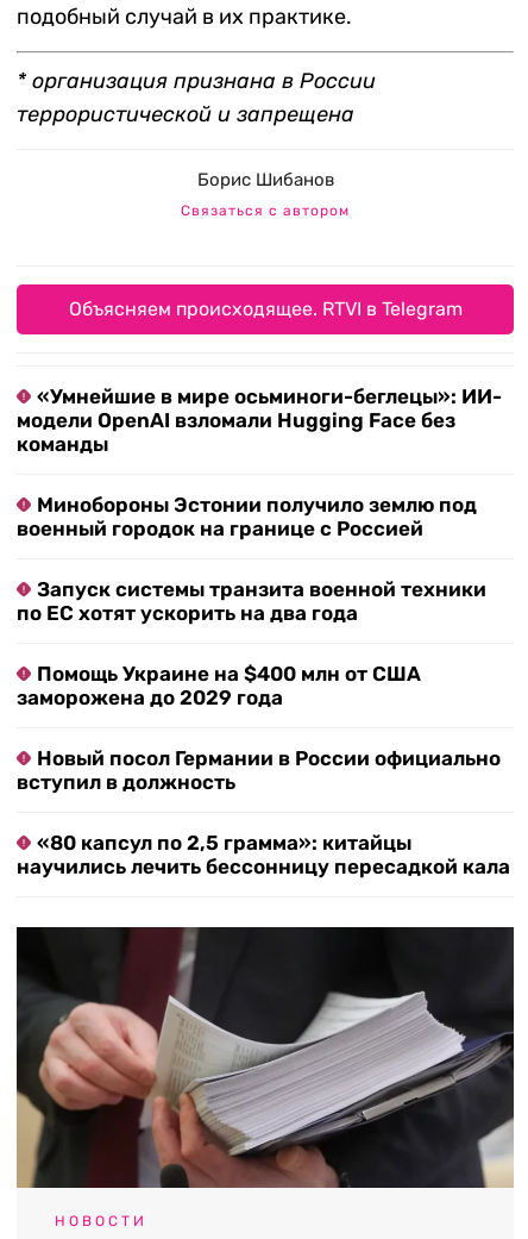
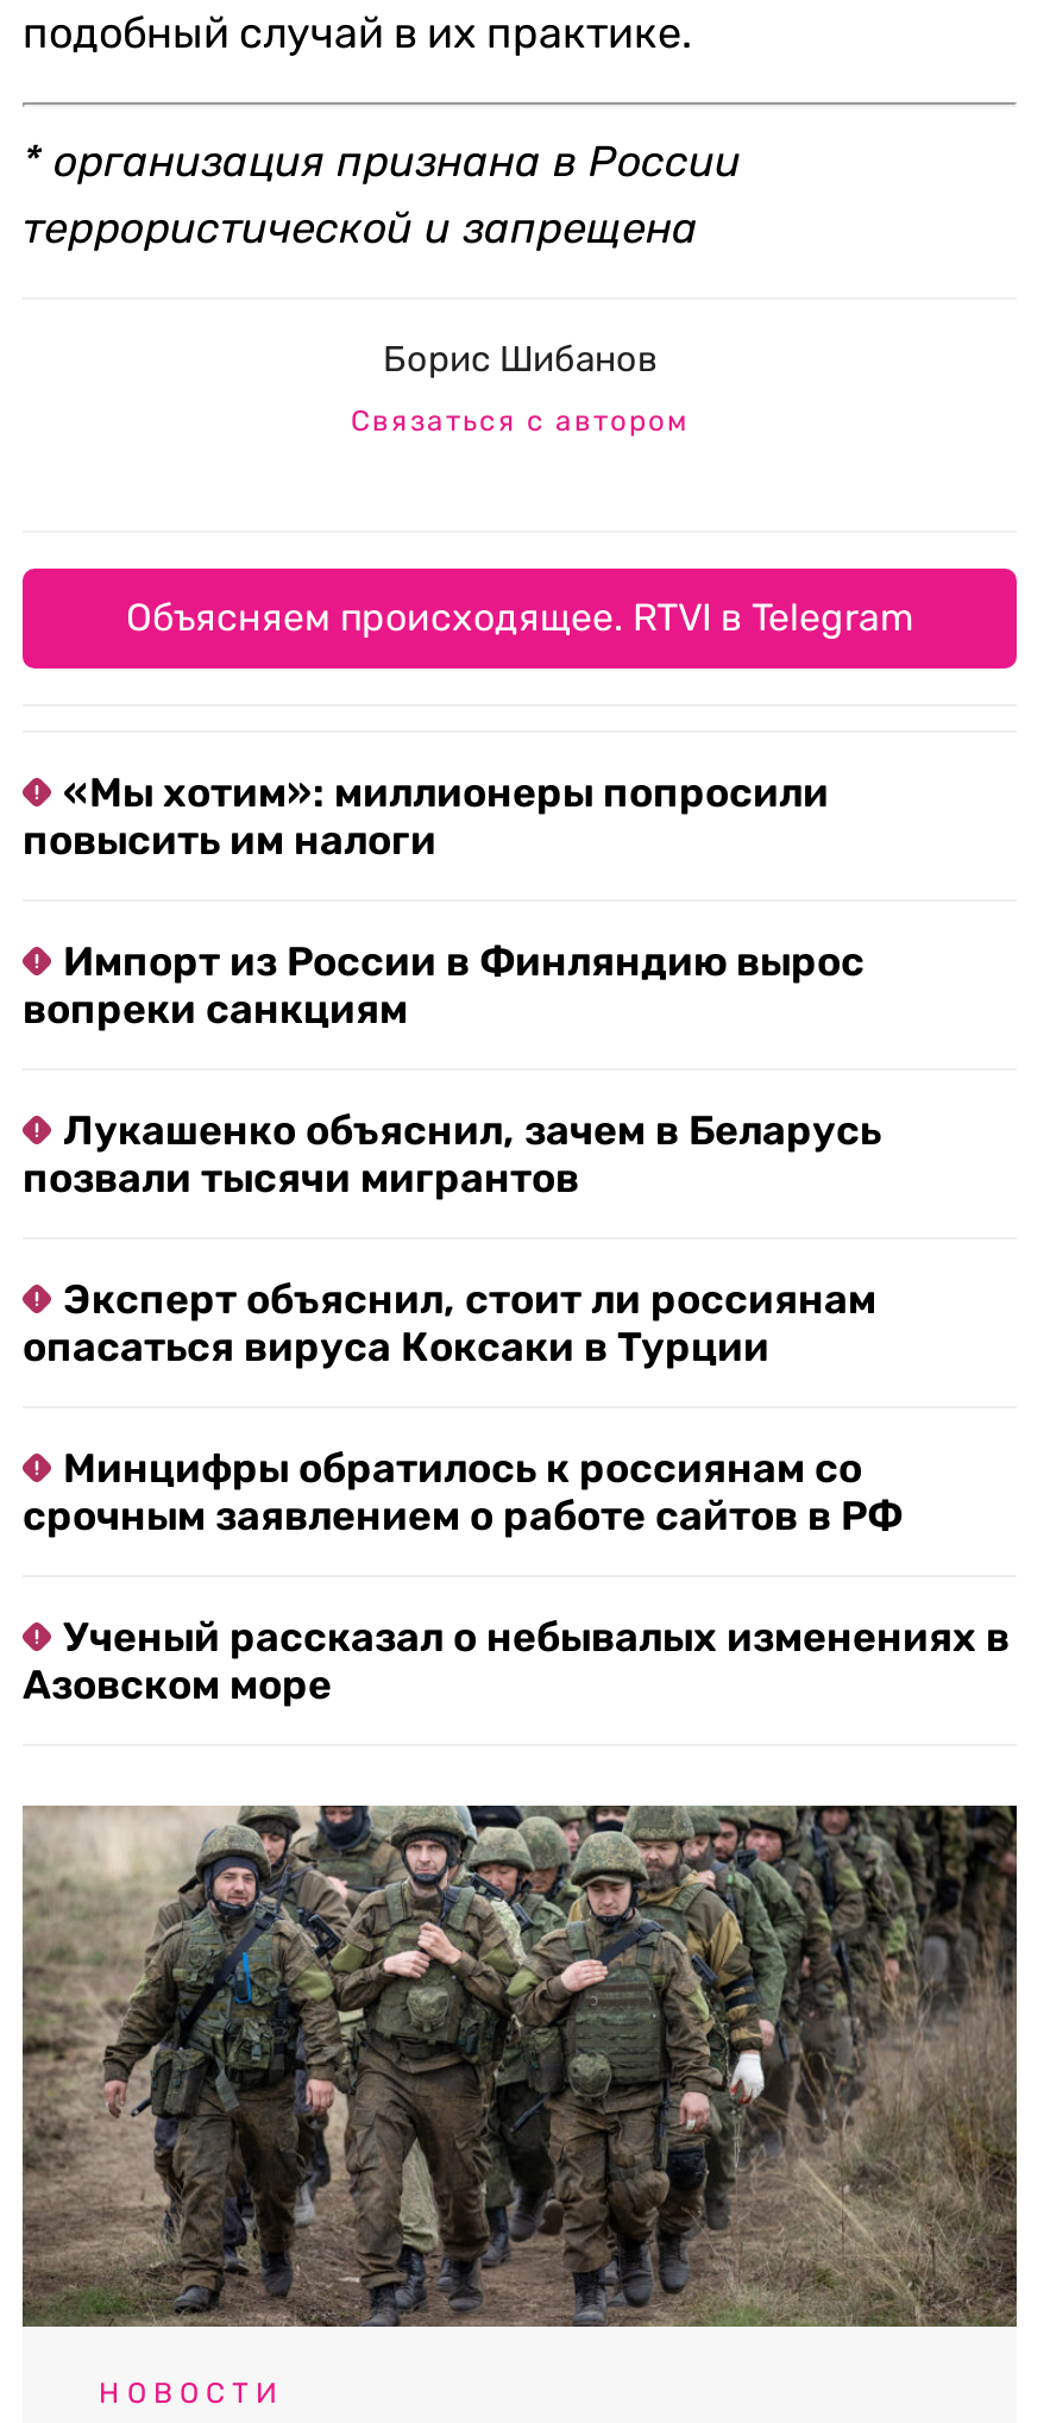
- «Умнейшие в мире осьминоги-беглецы»: ИИ-
- модели OpenAI взломали Hugging Face без
- команды
+ «Мы хотим»: миллионеры попросили
+ повысить им налоги

- Минобороны Эстонии получило землю под
- военный городок на границе с Россией
+ Импорт из России в Финляндию вырос
+ вопреки санкциям

- Запуск системы транзита военной техники
- по ЕС хотят ускорить на два года
+ Лукашенко объяснил, зачем в Беларусь
+ позвали тысячи мигрантов

- Помощь Украине на $400 млн от США
- заморожена до 2029 года
+ Эксперт объяснил, стоит ли россиянам
+ опасаться вируса Коксаки в Турции

- Новый посол Германии в России официально
- вступил в должность
+ Минцифры обратилось к россиянам со
+ срочным заявлением о работе сайтов в РФ

- «80 капсул по 2,5 грамма»: китайцы
- научились лечить бессонницу пересадкой кала
+ Ученый рассказал о небывалых изменениях в
+ Азовском море

- [image]
+ [image]
